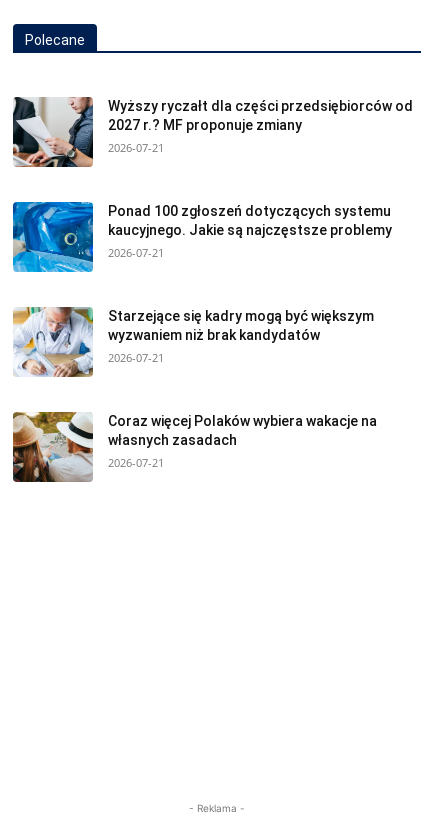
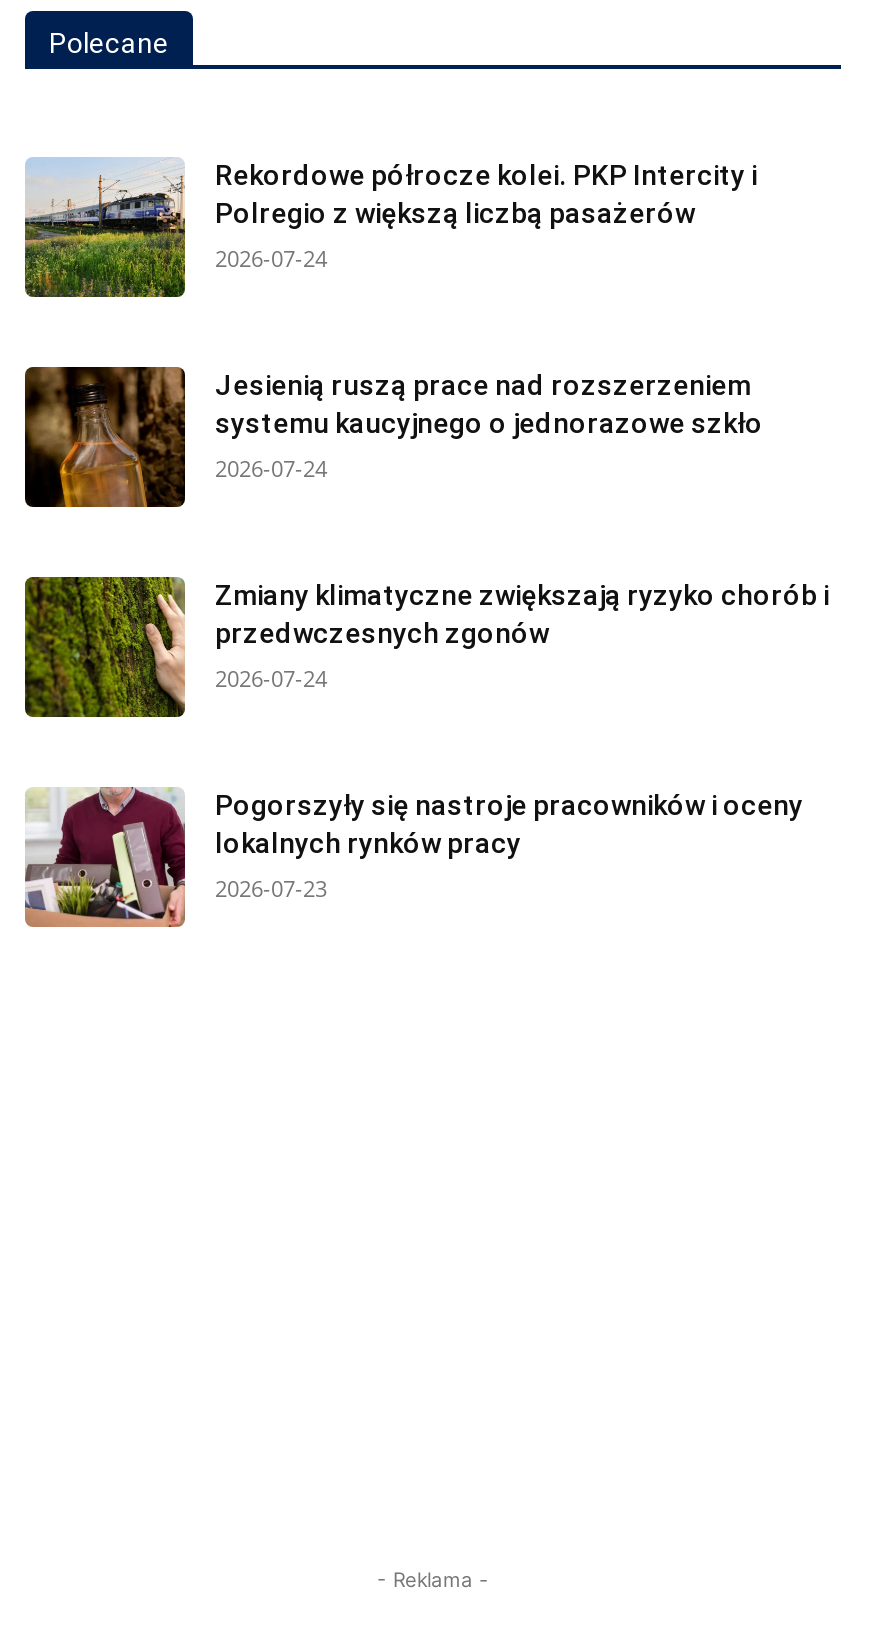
- [image]
- Wyższy ryczałt dla części przedsiębiorców od
- 2027 r.? MF proponuje zmiany
- 2026-07-21
+ [image]
+ Rekordowe półrocze kolei. PKP Intercity i
+ Polregio z większą liczbą pasażerów
+ 2026-07-24

- [image]
- Ponad 100 zgłoszeń dotyczących systemu
- kaucyjnego. Jakie są najczęstsze problemy
- 2026-07-21
+ [image]
+ Jesienią ruszą prace nad rozszerzeniem
+ systemu kaucyjnego o jednorazowe szkło
+ 2026-07-24

- [image]
- Starzejące się kadry mogą być większym
- wyzwaniem niż brak kandydatów
- 2026-07-21
+ [image]
+ Zmiany klimatyczne zwiększają ryzyko chorób i
+ przedwczesnych zgonów
+ 2026-07-24

- [image]
- Coraz więcej Polaków wybiera wakacje na
- własnych zasadach
- 2026-07-21
+ [image]
+ Pogorszyły się nastroje pracowników i oceny
+ lokalnych rynków pracy
+ 2026-07-23
